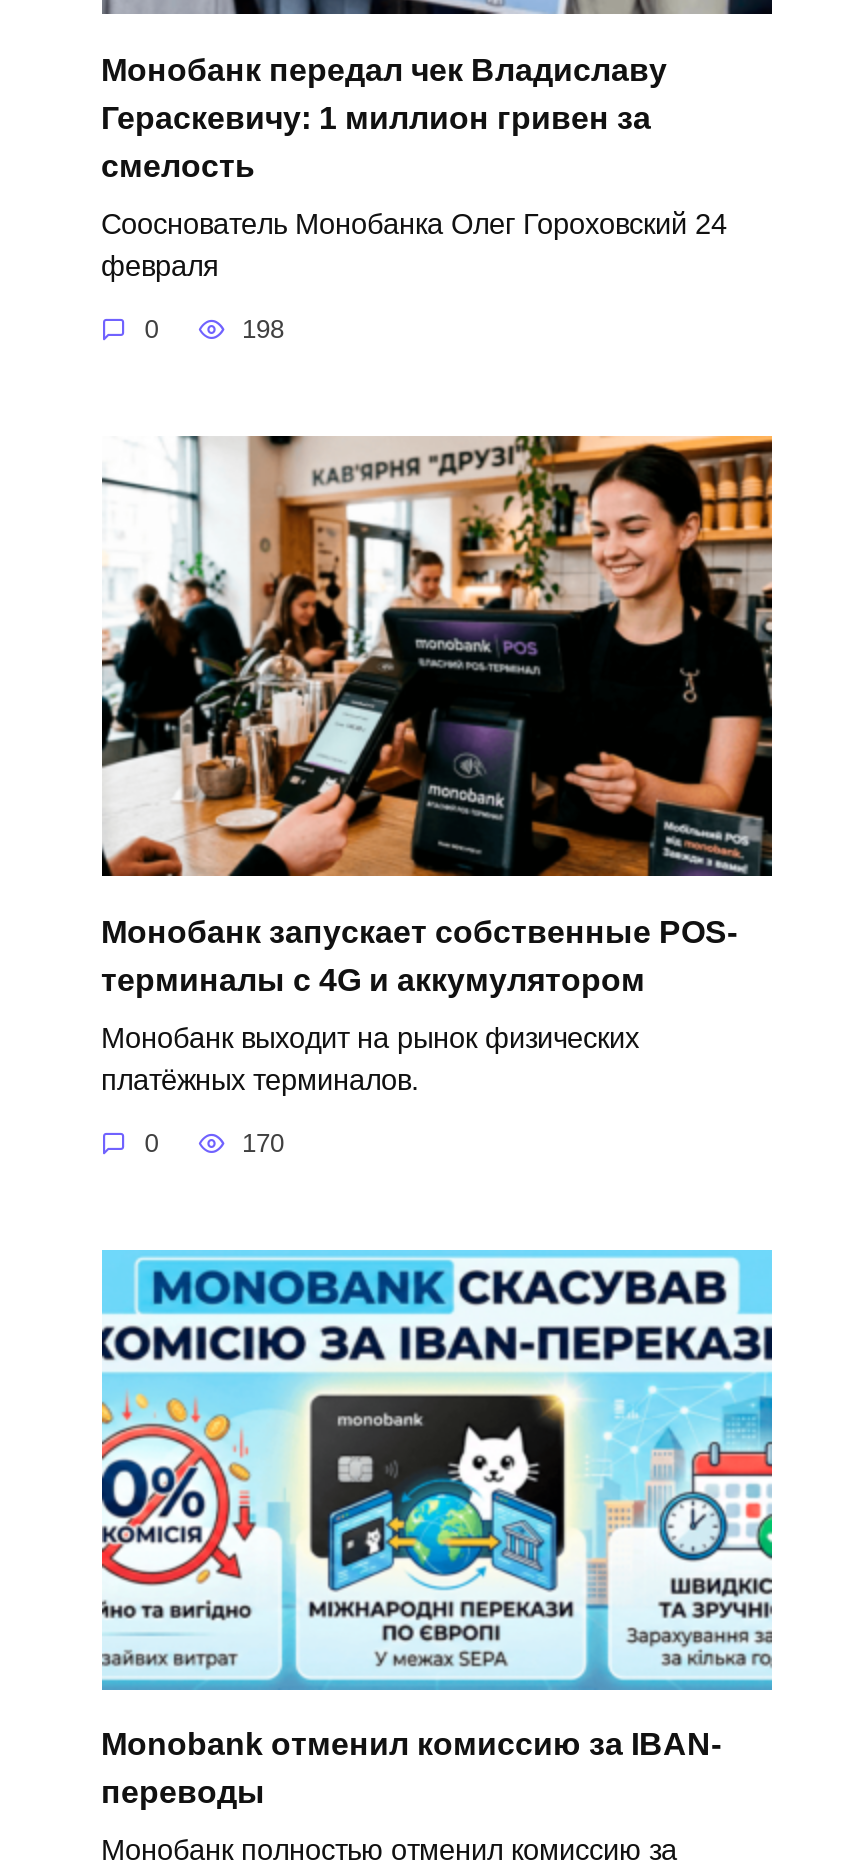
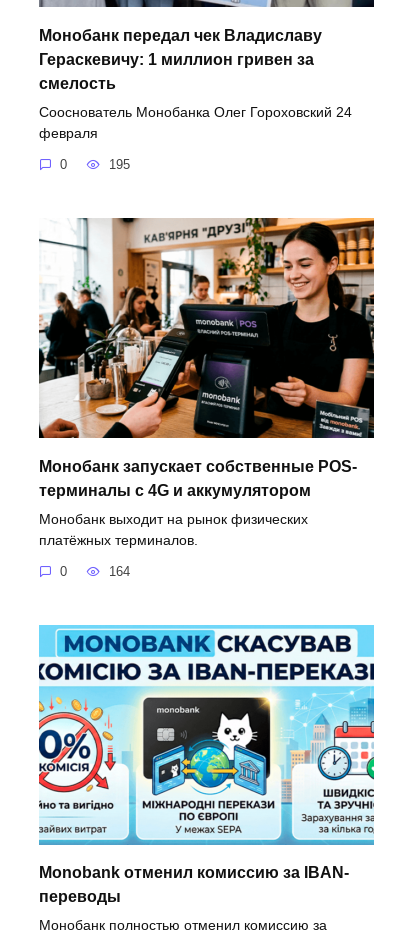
- 198
+ 195

- 170
+ 164
